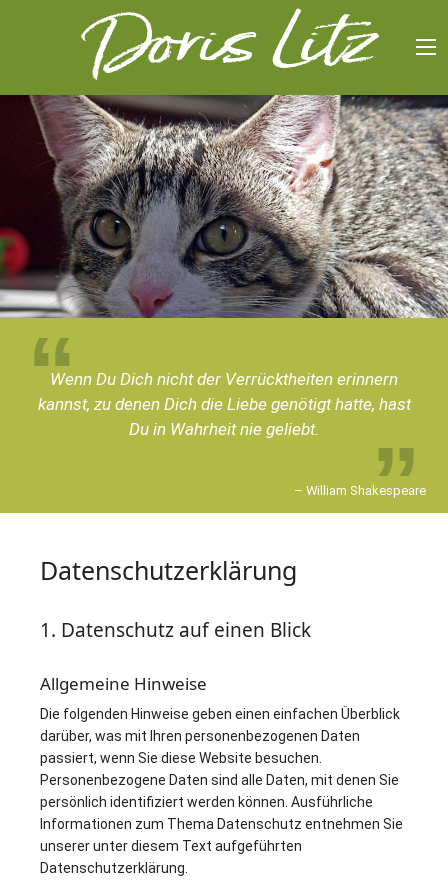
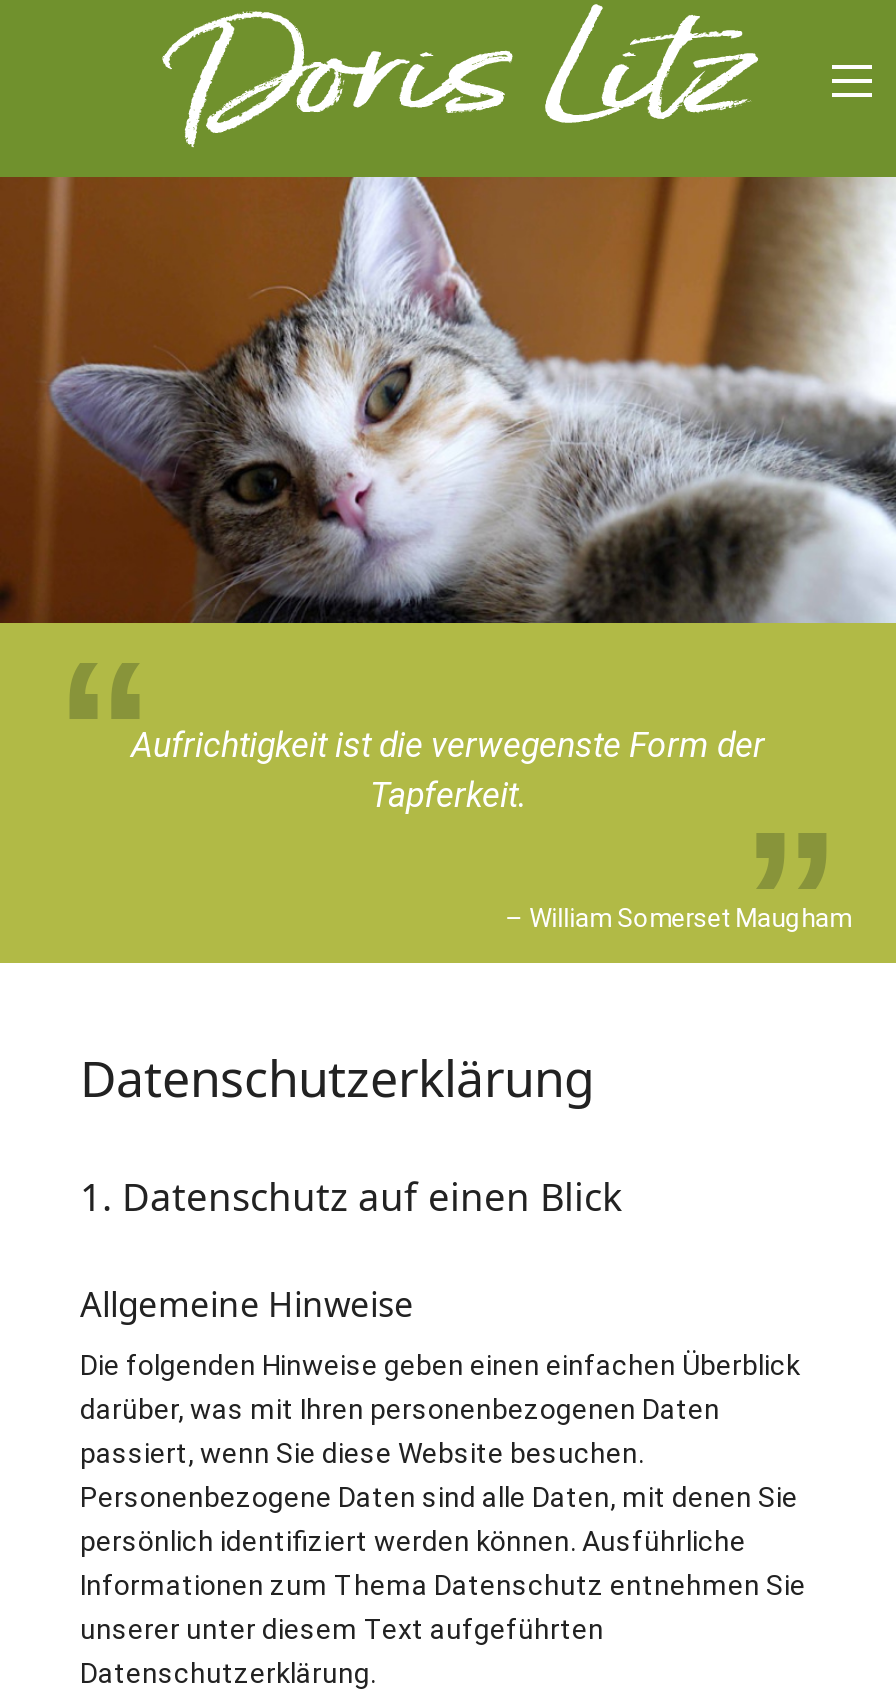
- [image]
+ [image]

- Wenn Du Dich nicht der Verrücktheiten erinnern
- kannst, zu denen Dich die Liebe genötigt hatte, hast
- Du in Wahrheit nie geliebt.
+ Aufrichtigkeit ist die verwegenste Form der
+ Tapferkeit.

- – William Shakespeare
+ – William Somerset Maugham
